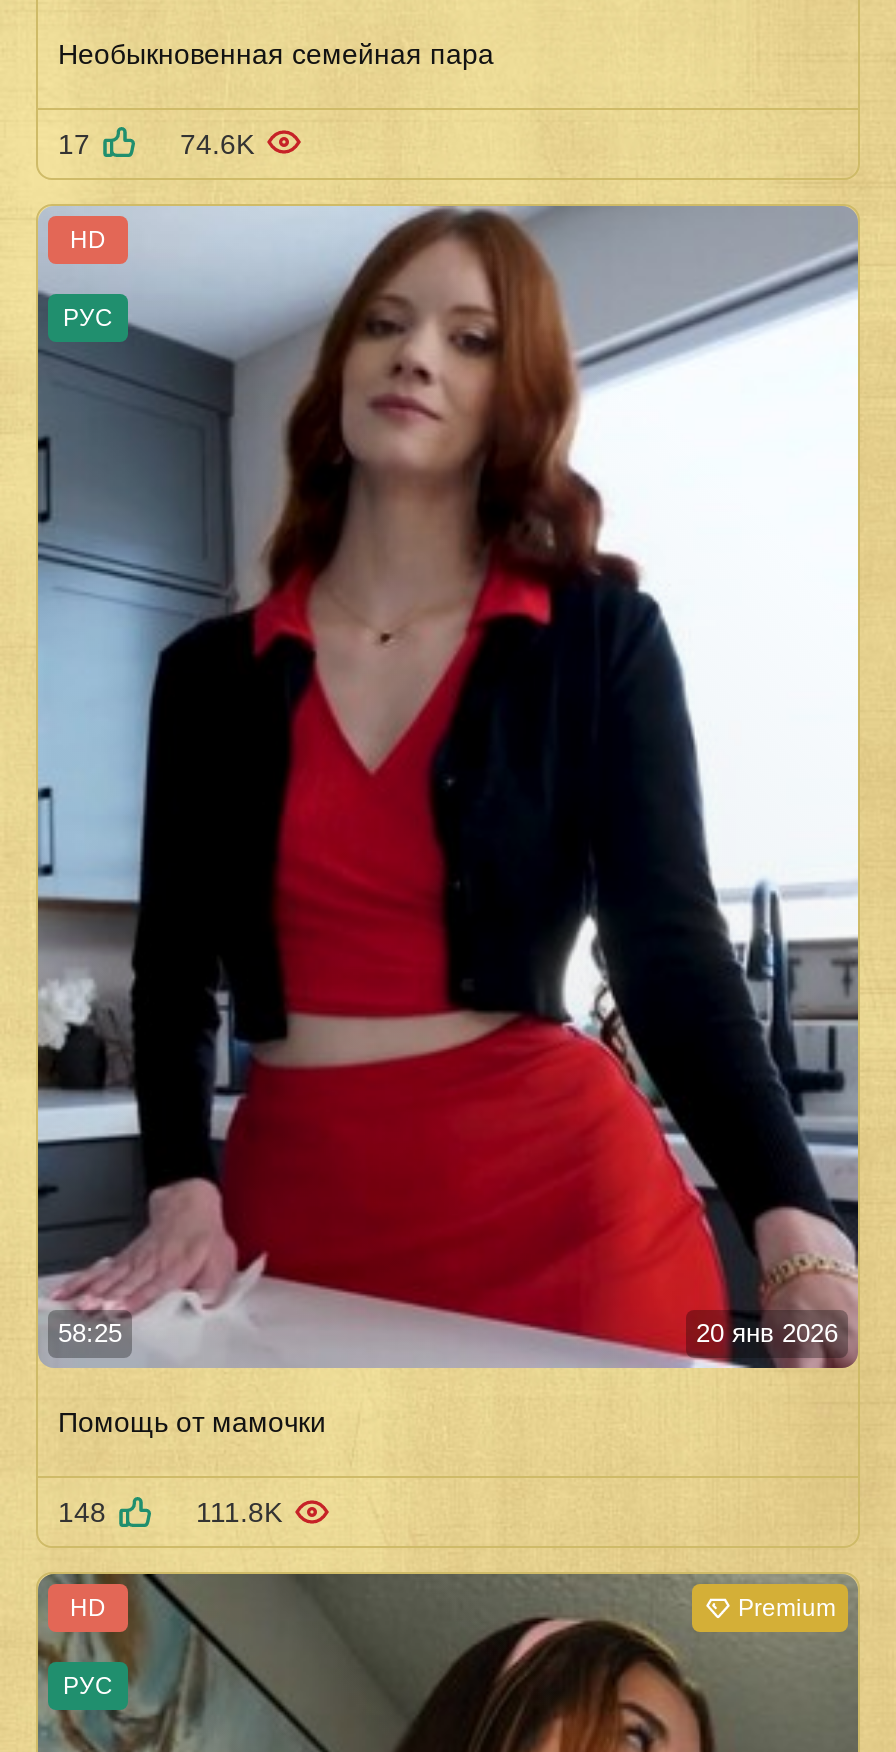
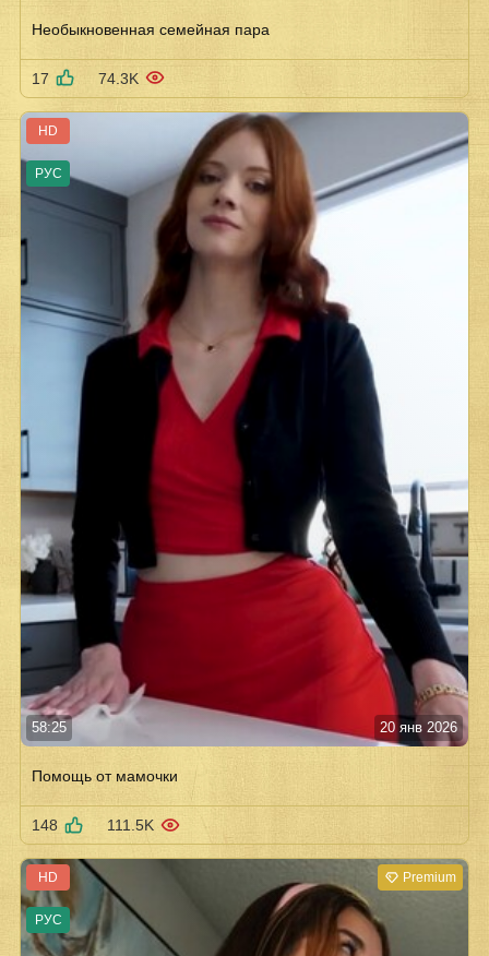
- 74.6K
+ 74.3K

- 111.8K
+ 111.5K
